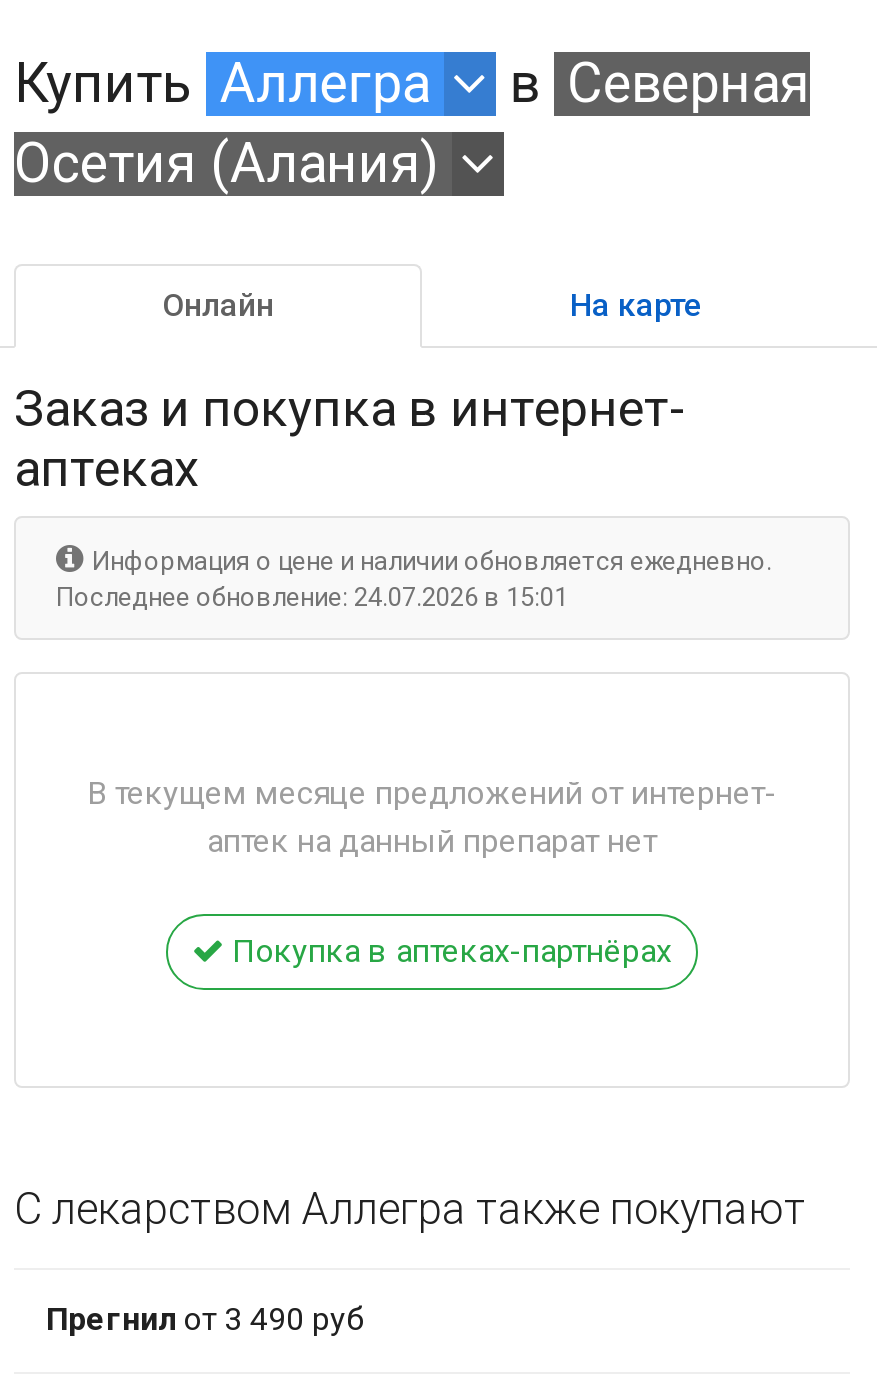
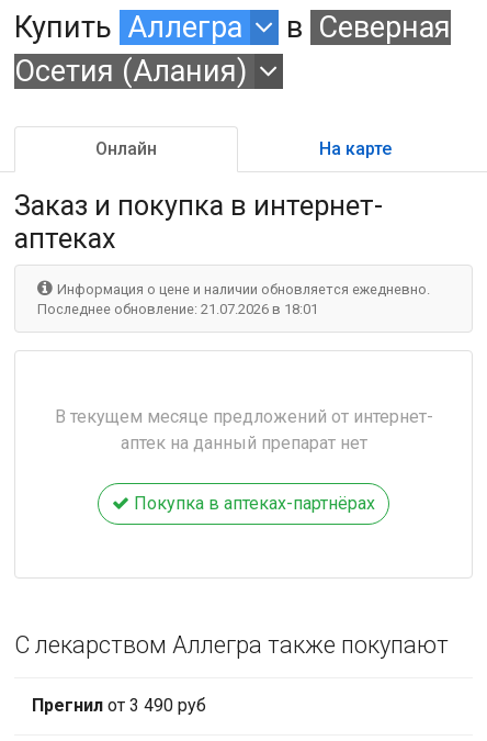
- Последнее обновление: 24.07.2026 в 15:01
+ Последнее обновление: 21.07.2026 в 18:01
